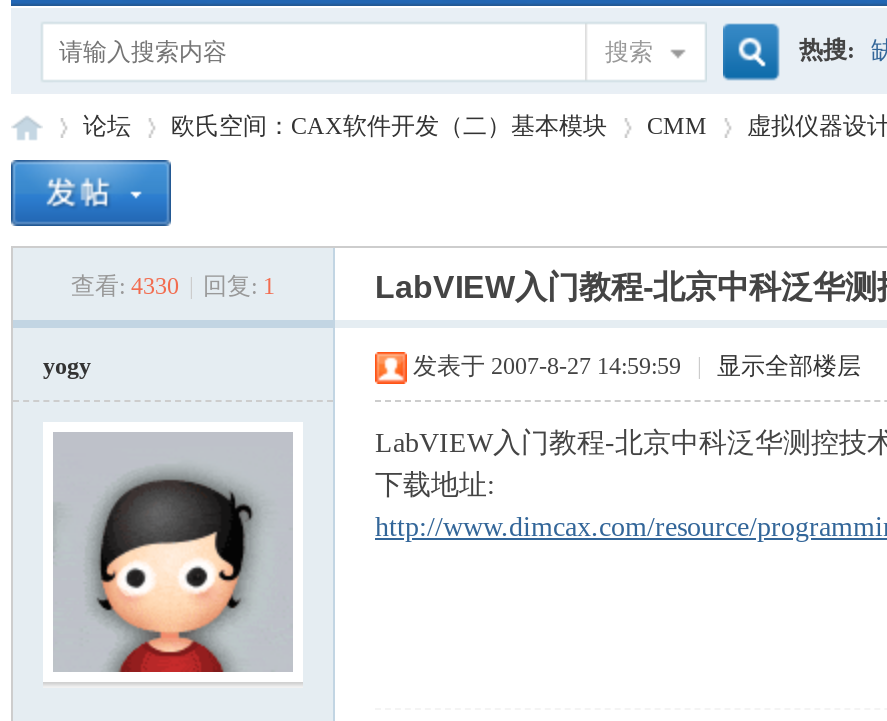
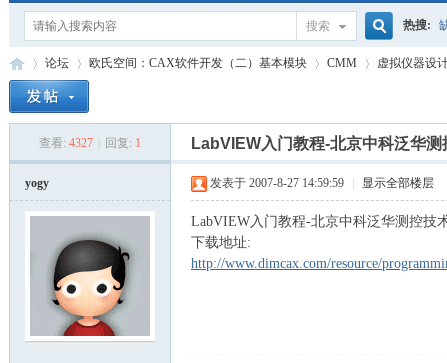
- 查看: 4330
+ 查看: 4327
